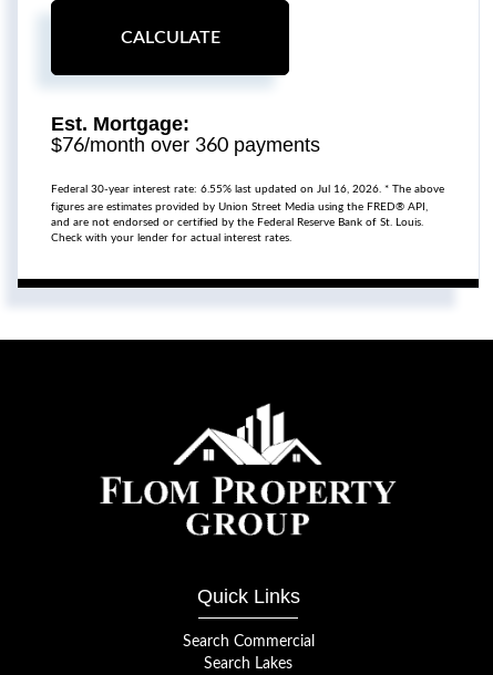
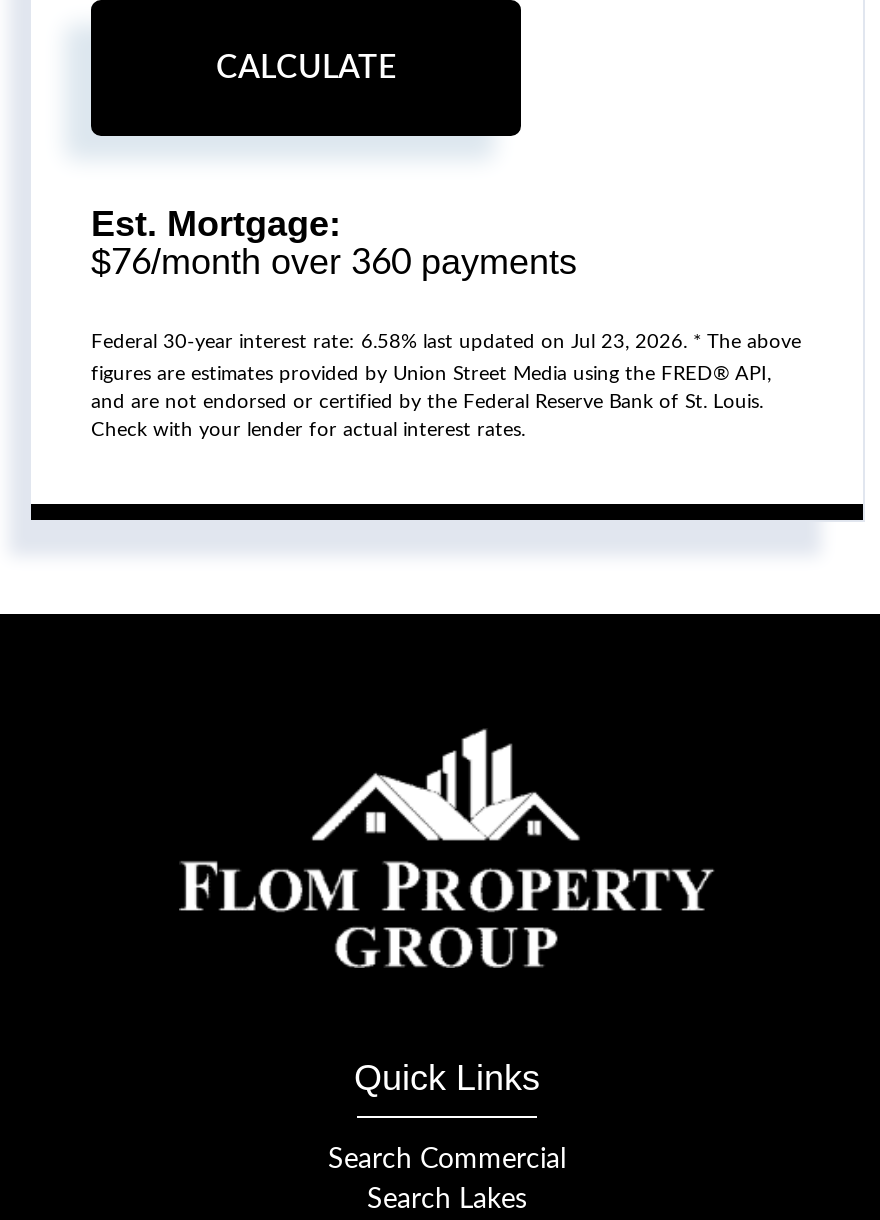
- Federal 30-year interest rate: 6.55% last updated on Jul 16, 2026. * The above
+ Federal 30-year interest rate: 6.58% last updated on Jul 23, 2026. * The above
